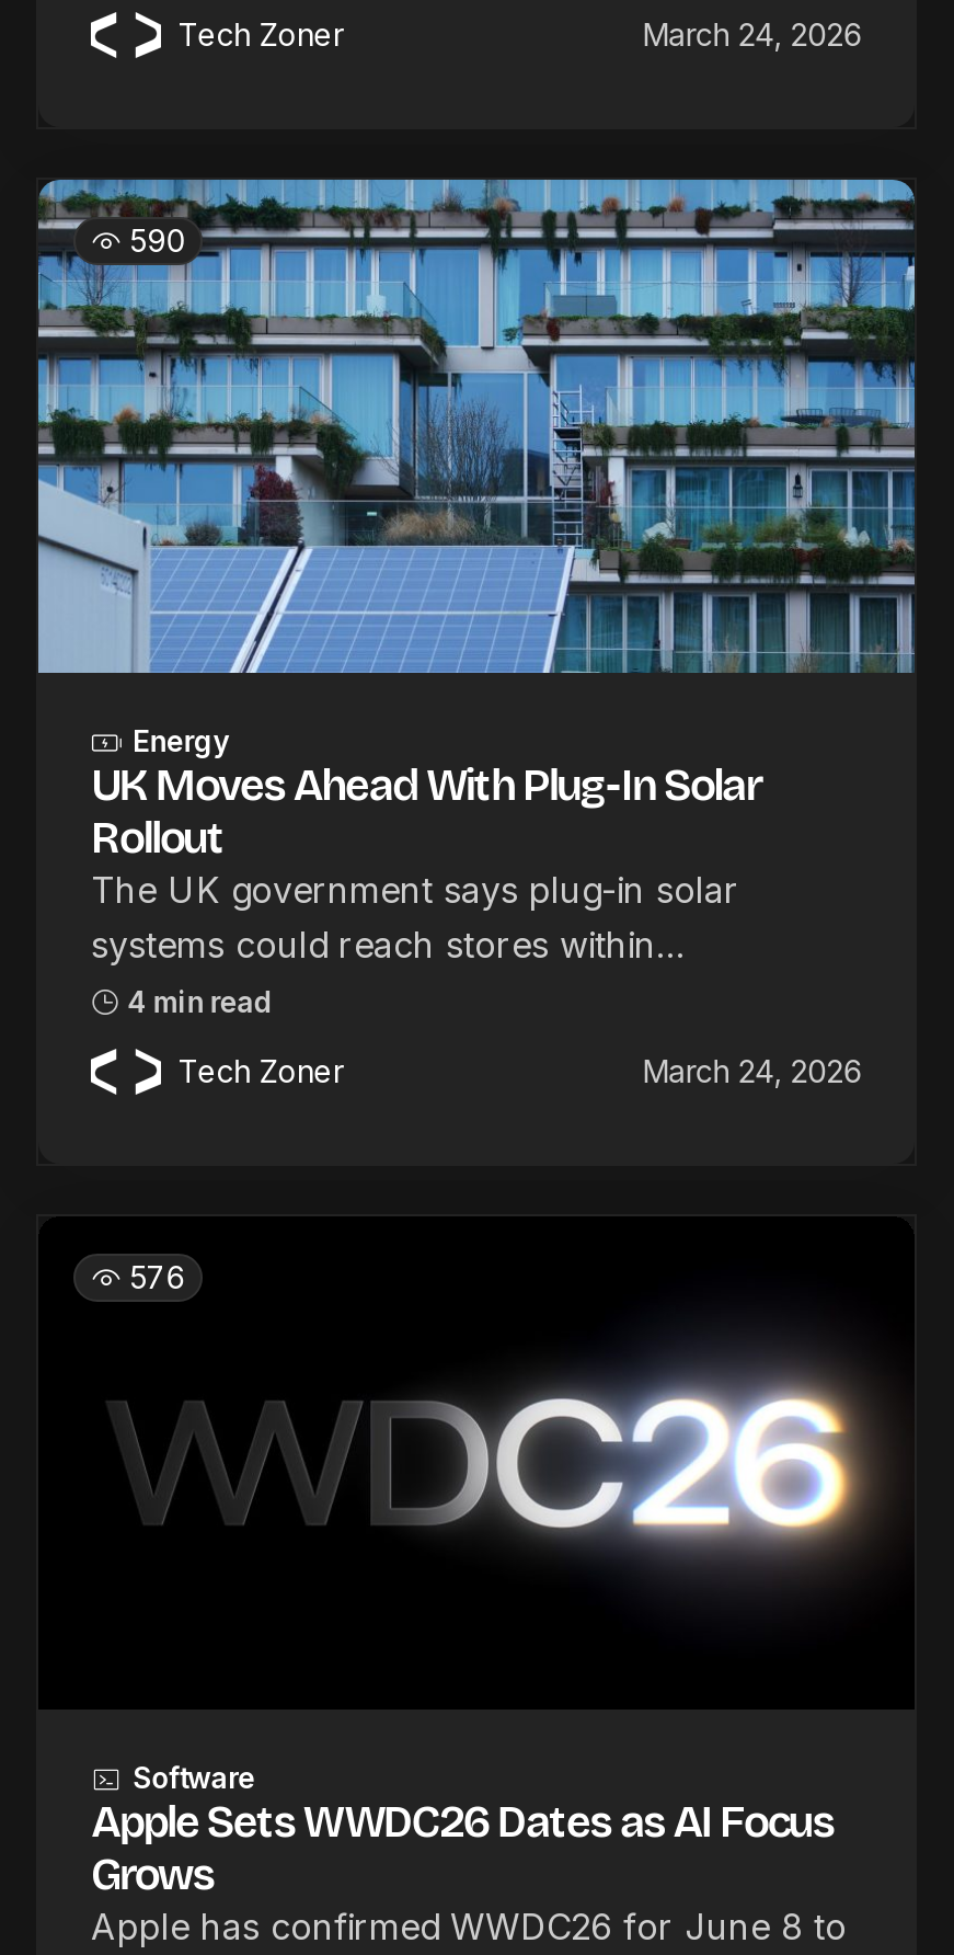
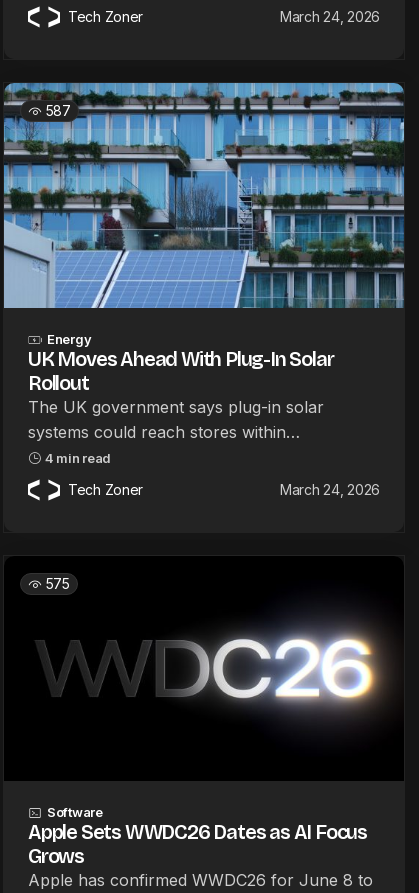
- 590
+ 587

- 576
+ 575
